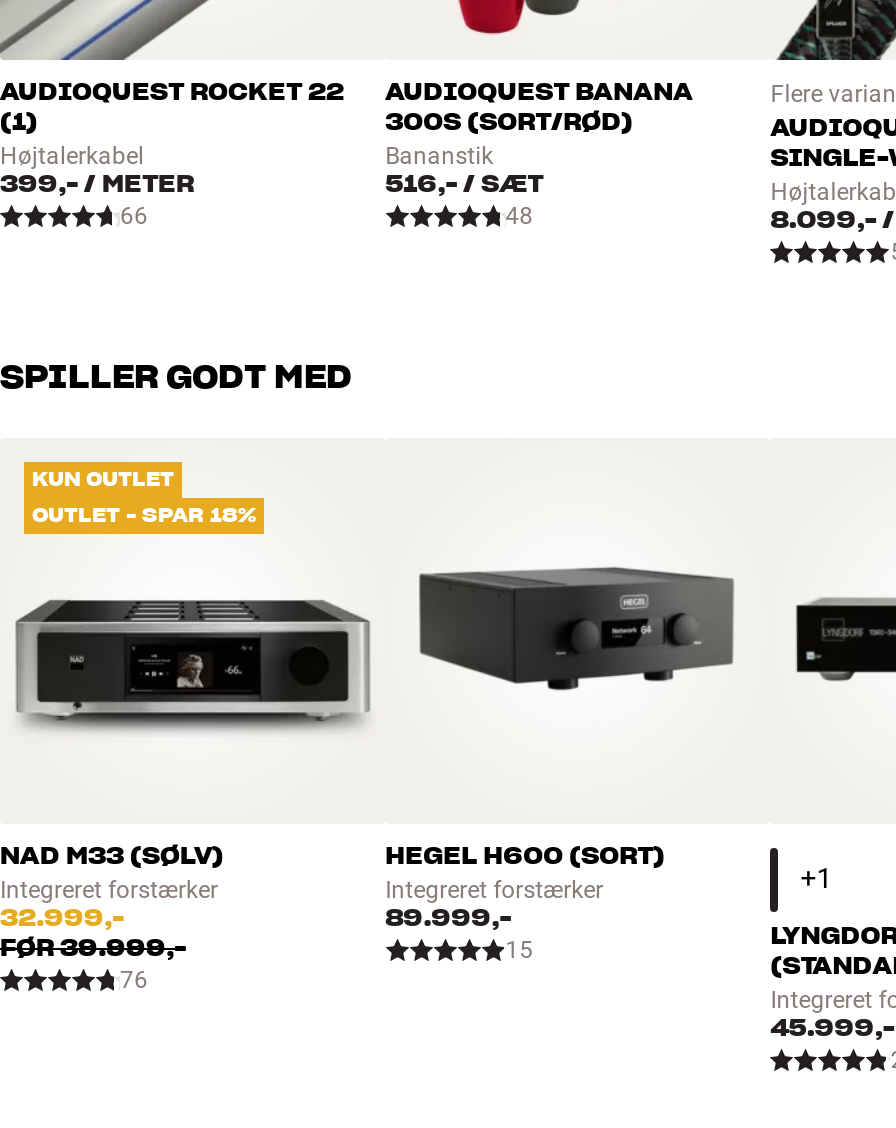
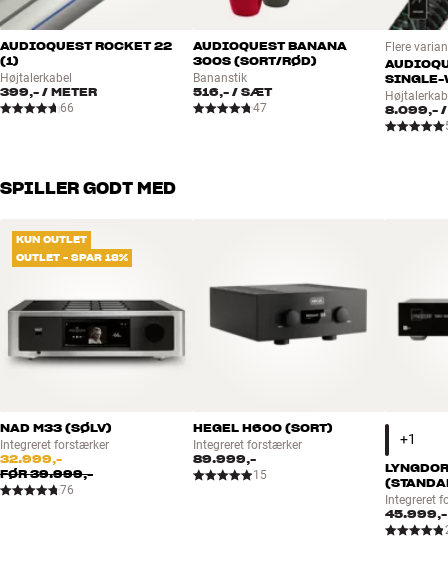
- 48
+ 47
